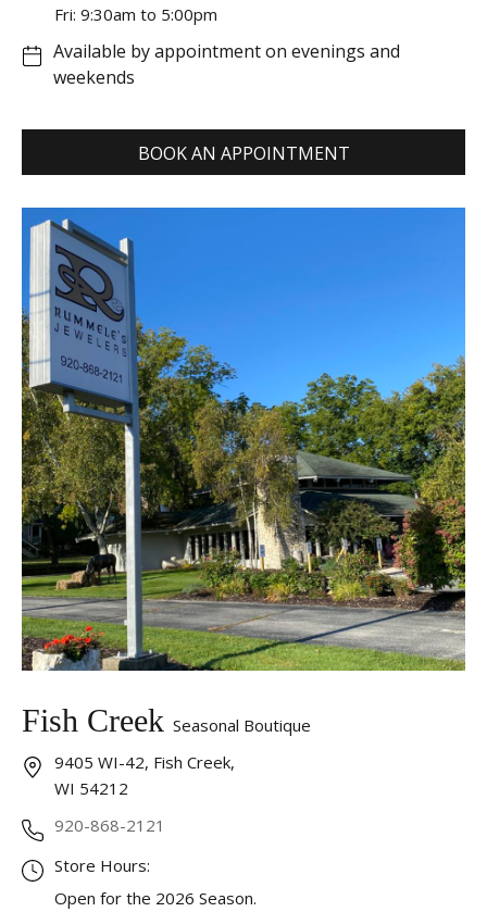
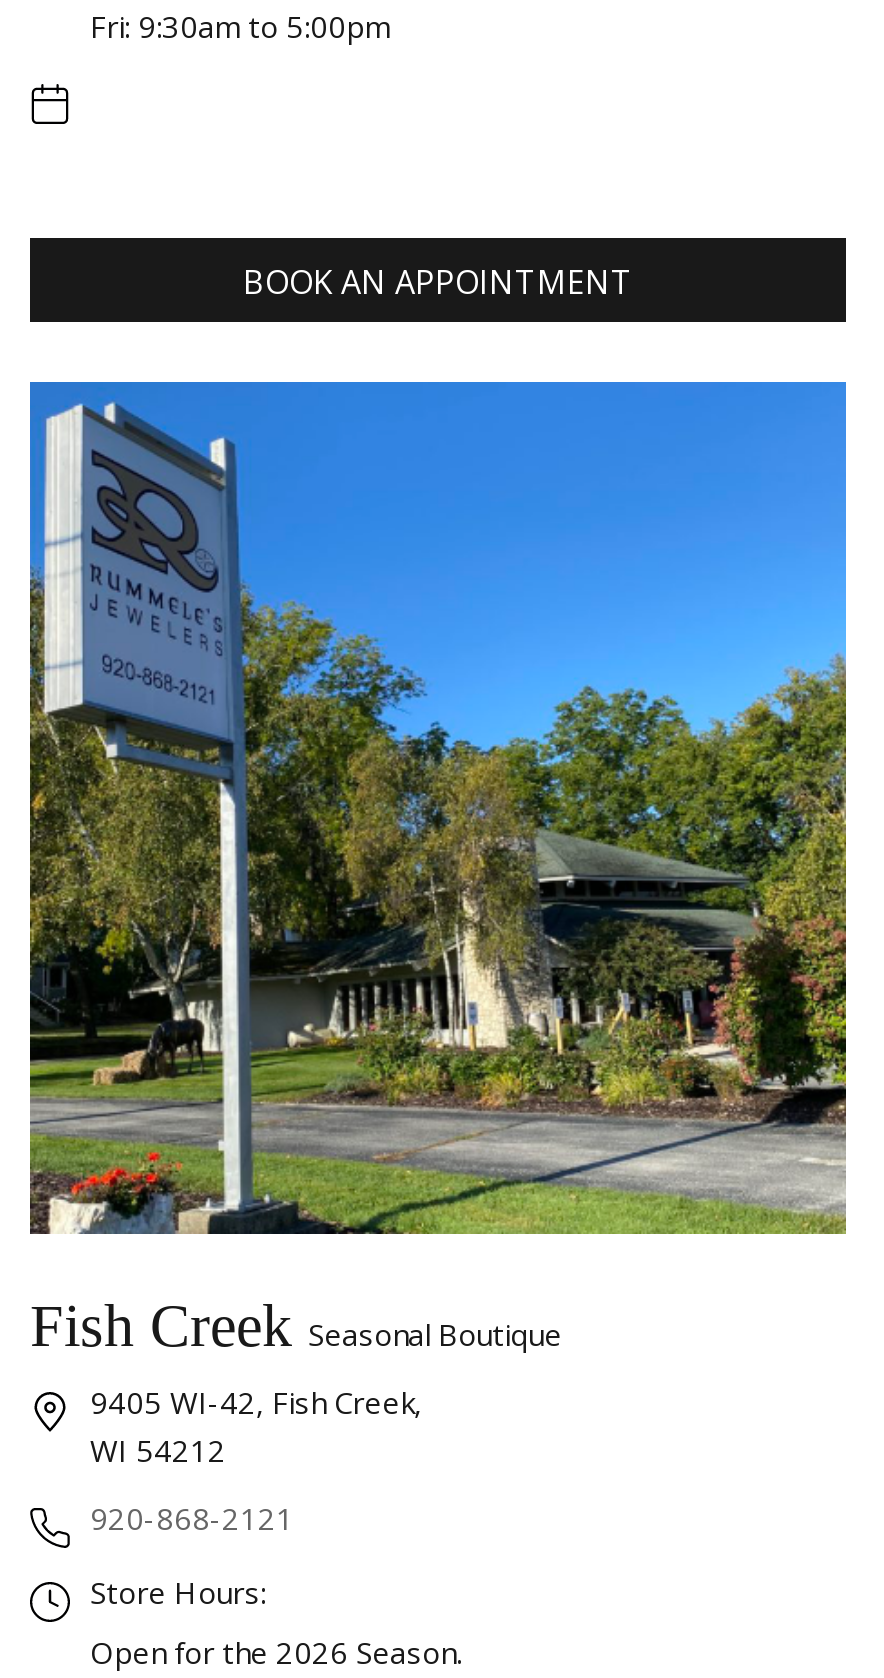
- Available by appointment on evenings and
- weekends
